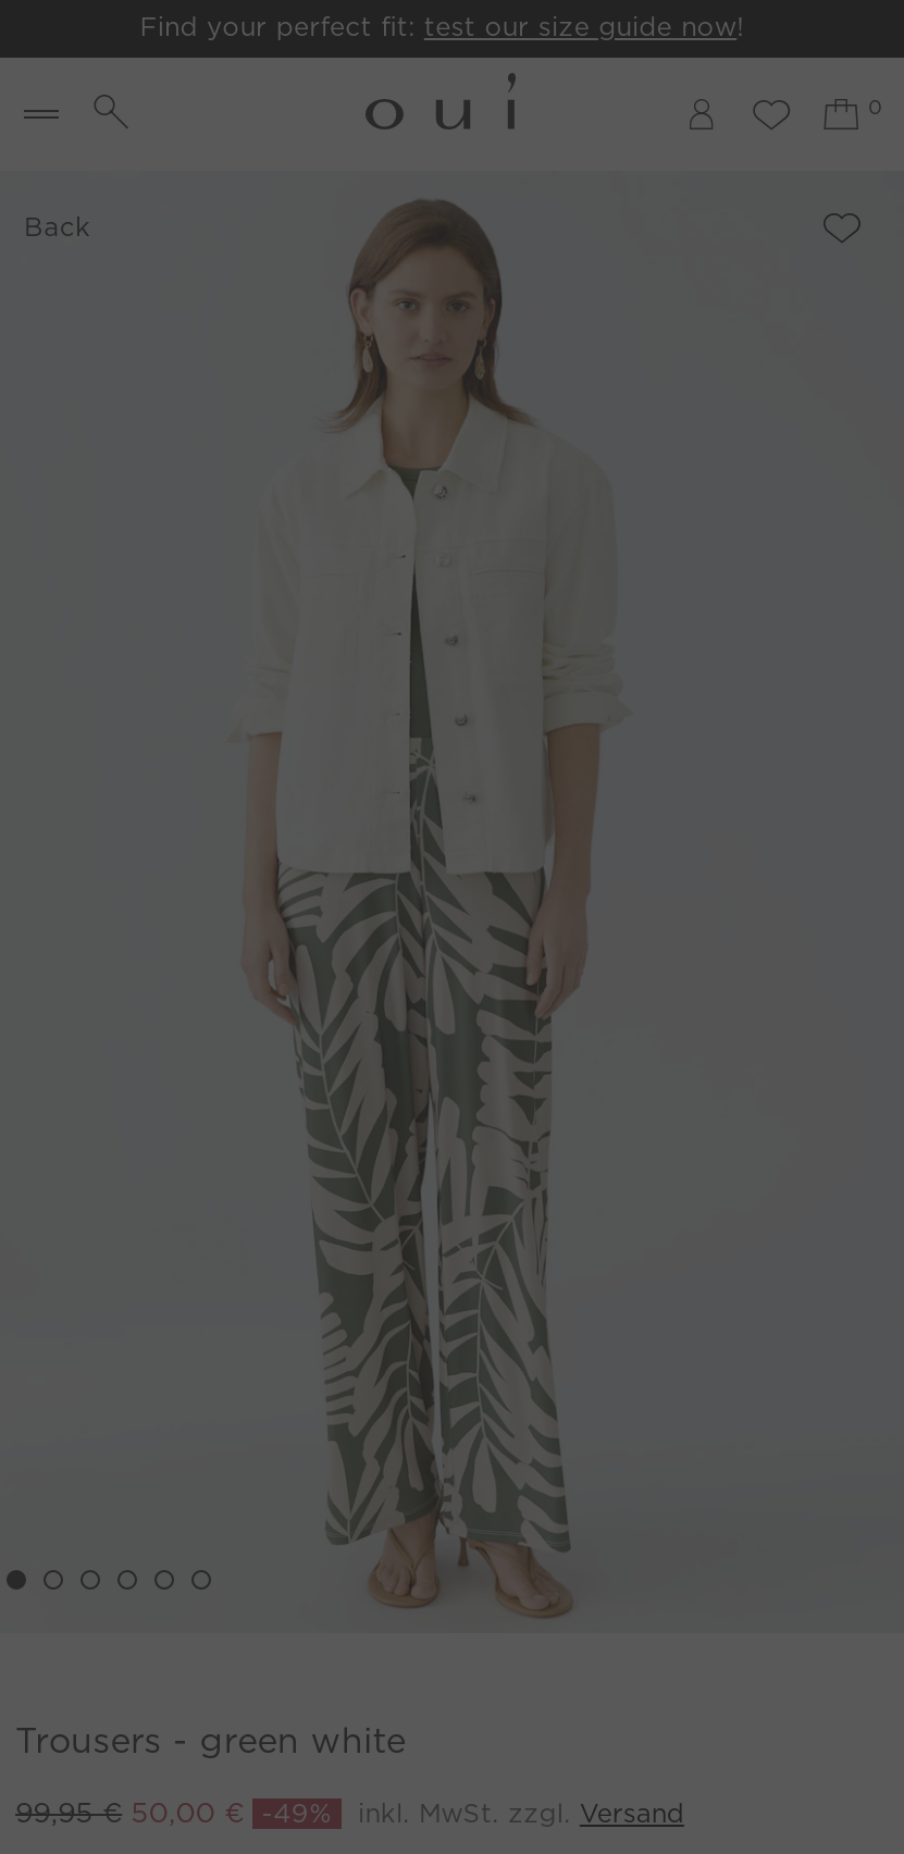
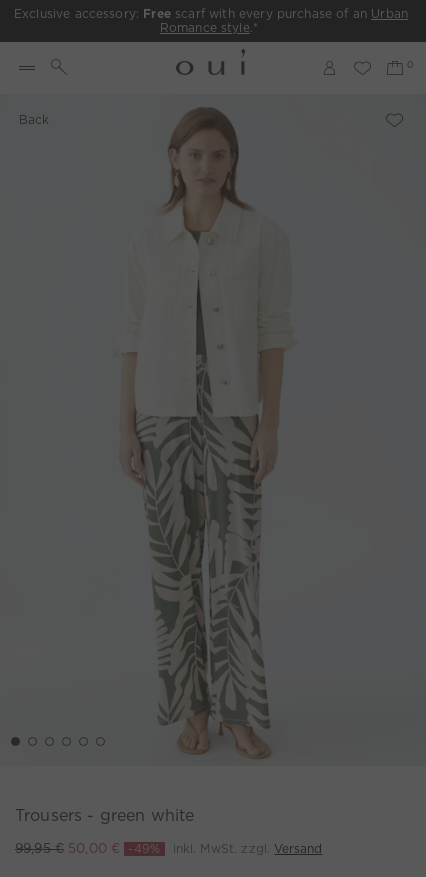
- Find your perfect fit: test our size guide now!
+ Exclusive accessory: Free scarf with every purchase of an Urban
+ Romance style.*
